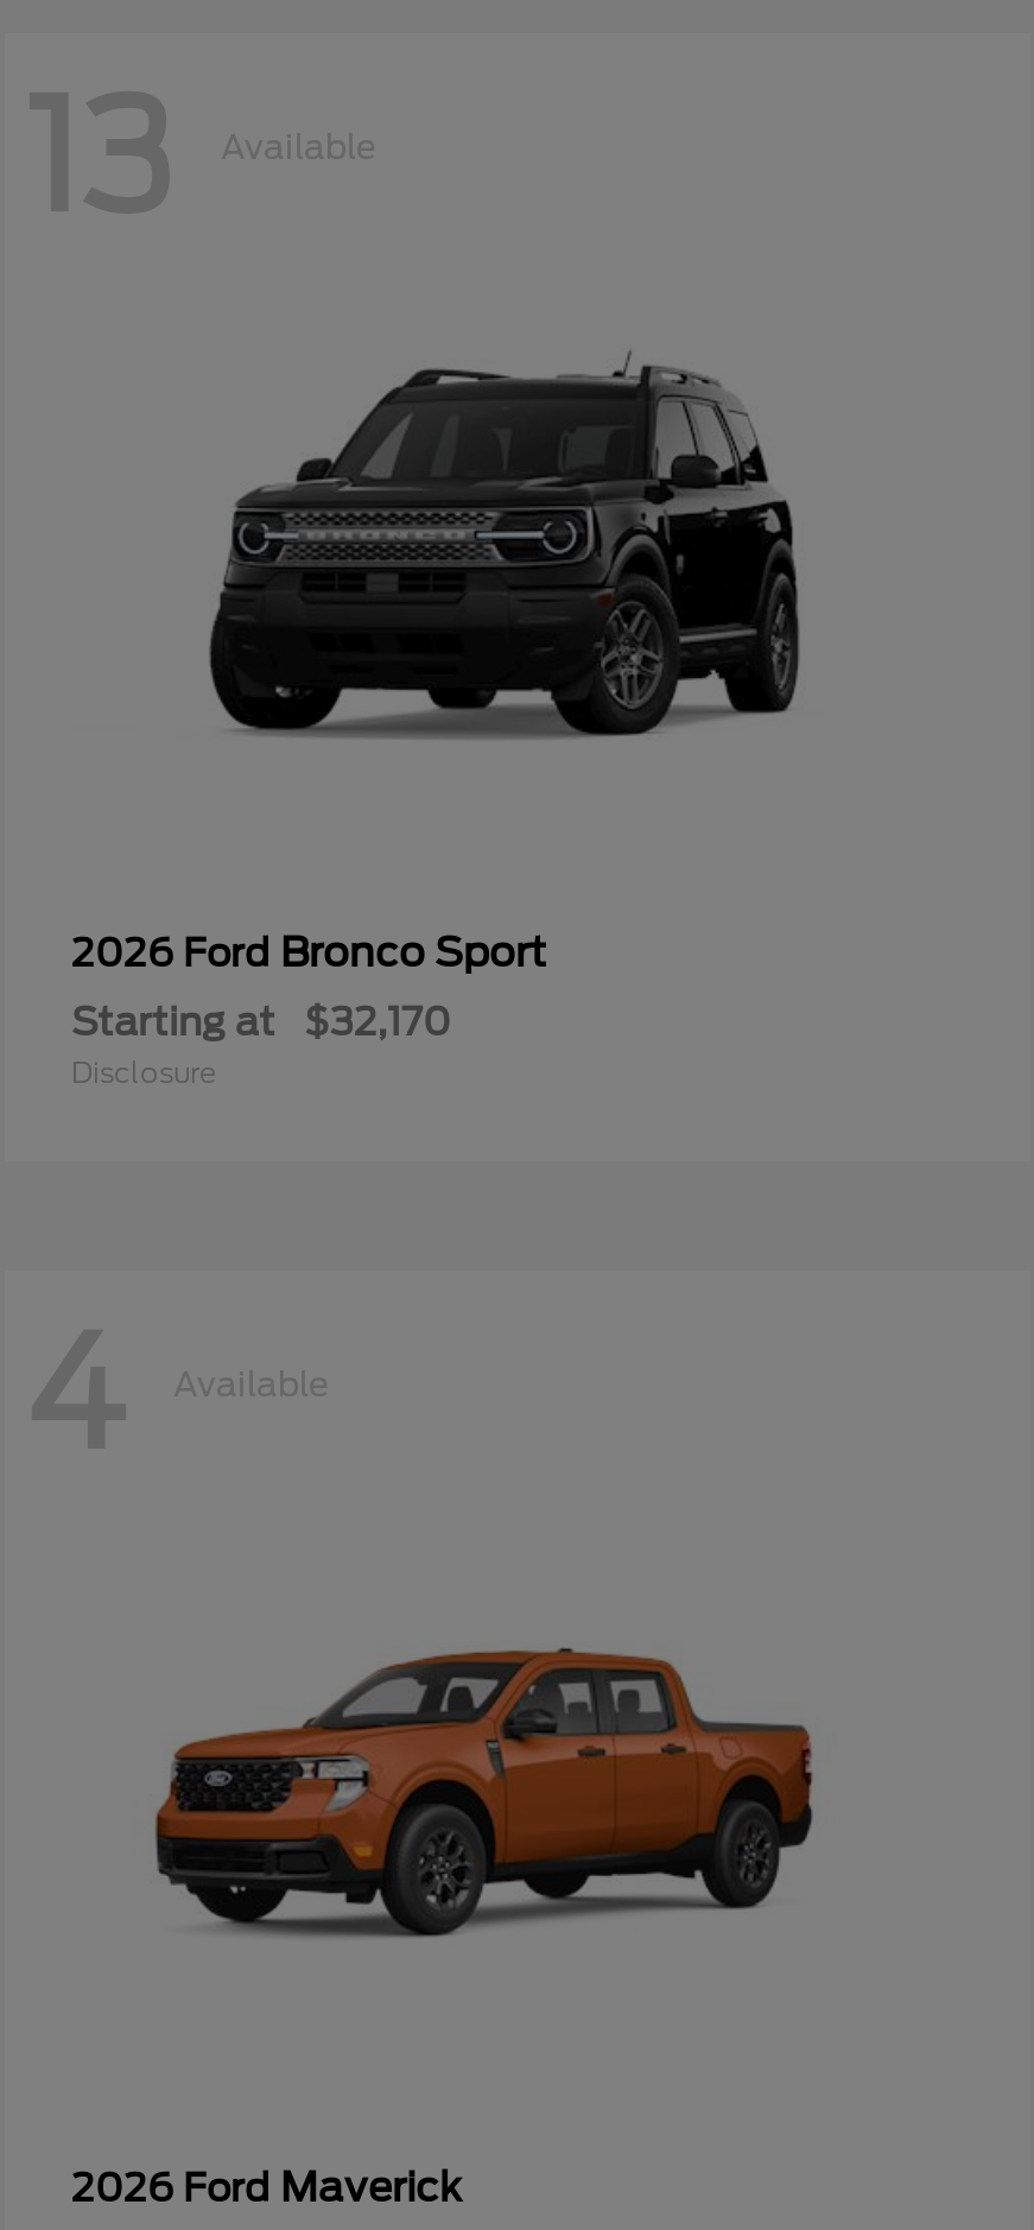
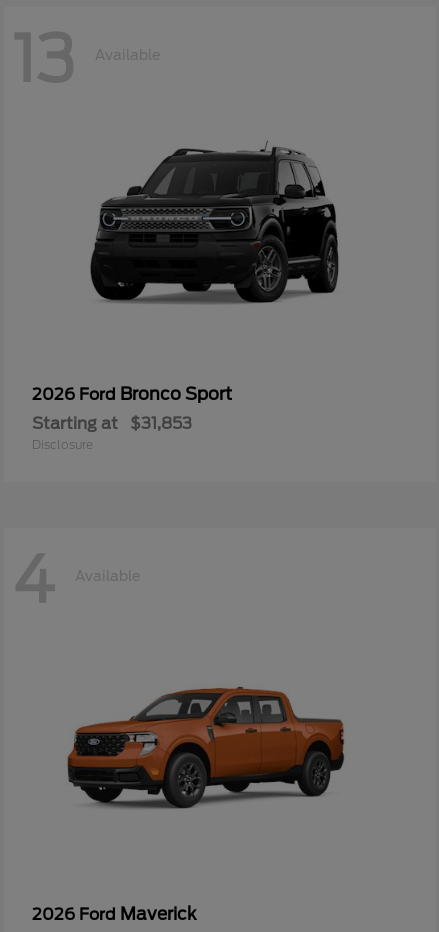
- Starting at $32,170
+ Starting at $31,853
